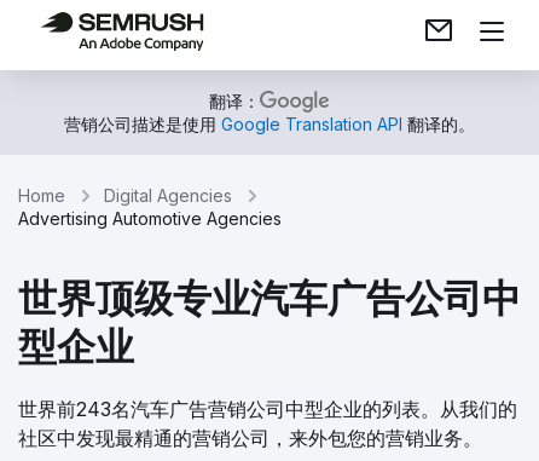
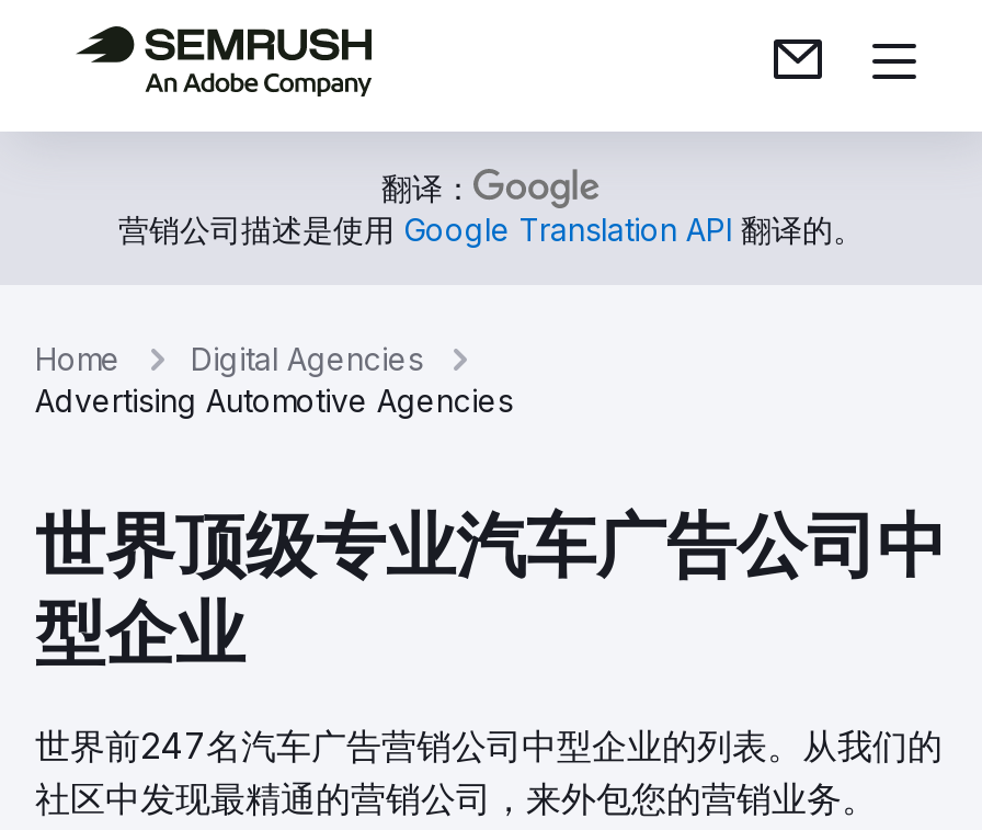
- 世界前243名汽车广告营销公司中型企业的列表。从我们的
+ 世界前247名汽车广告营销公司中型企业的列表。从我们的
